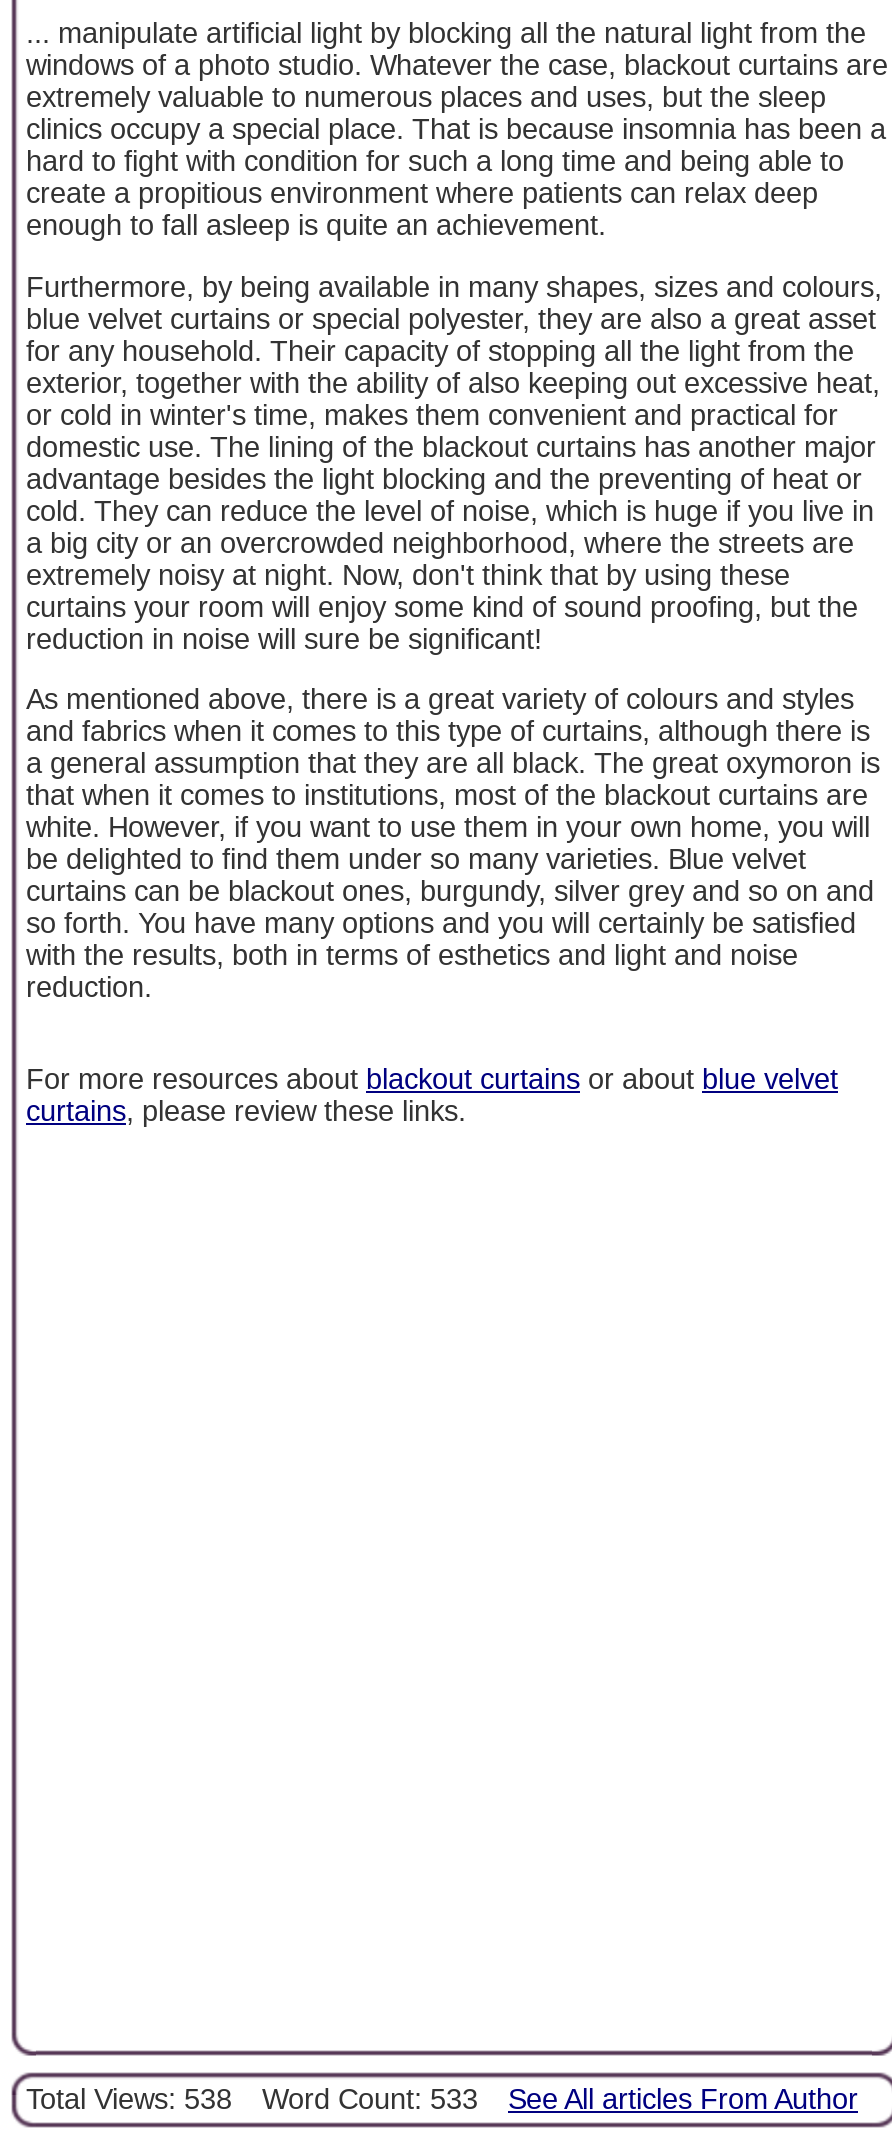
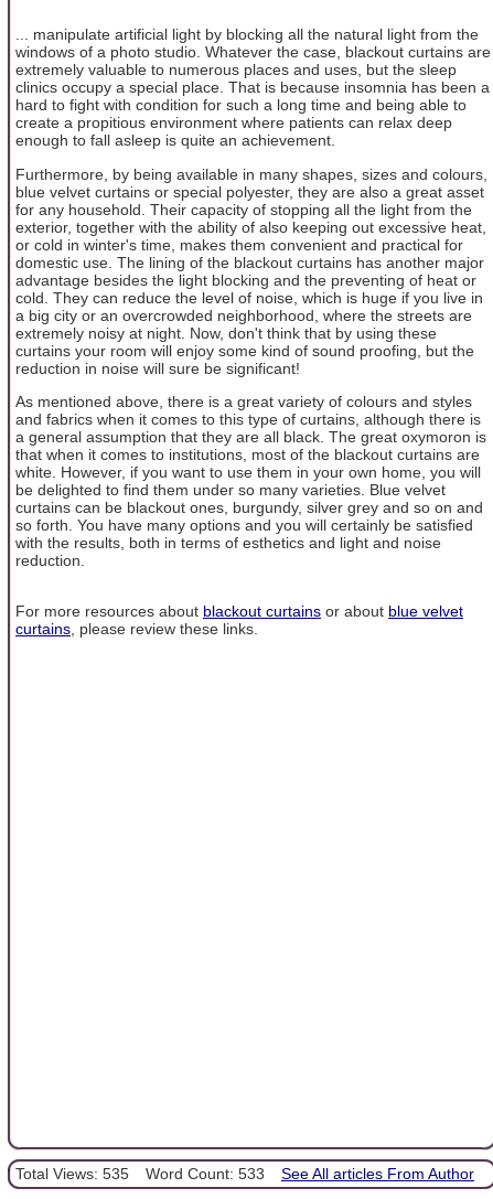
- Total Views: 538 Word Count: 533 See All articles From Author
+ Total Views: 535 Word Count: 533 See All articles From Author
